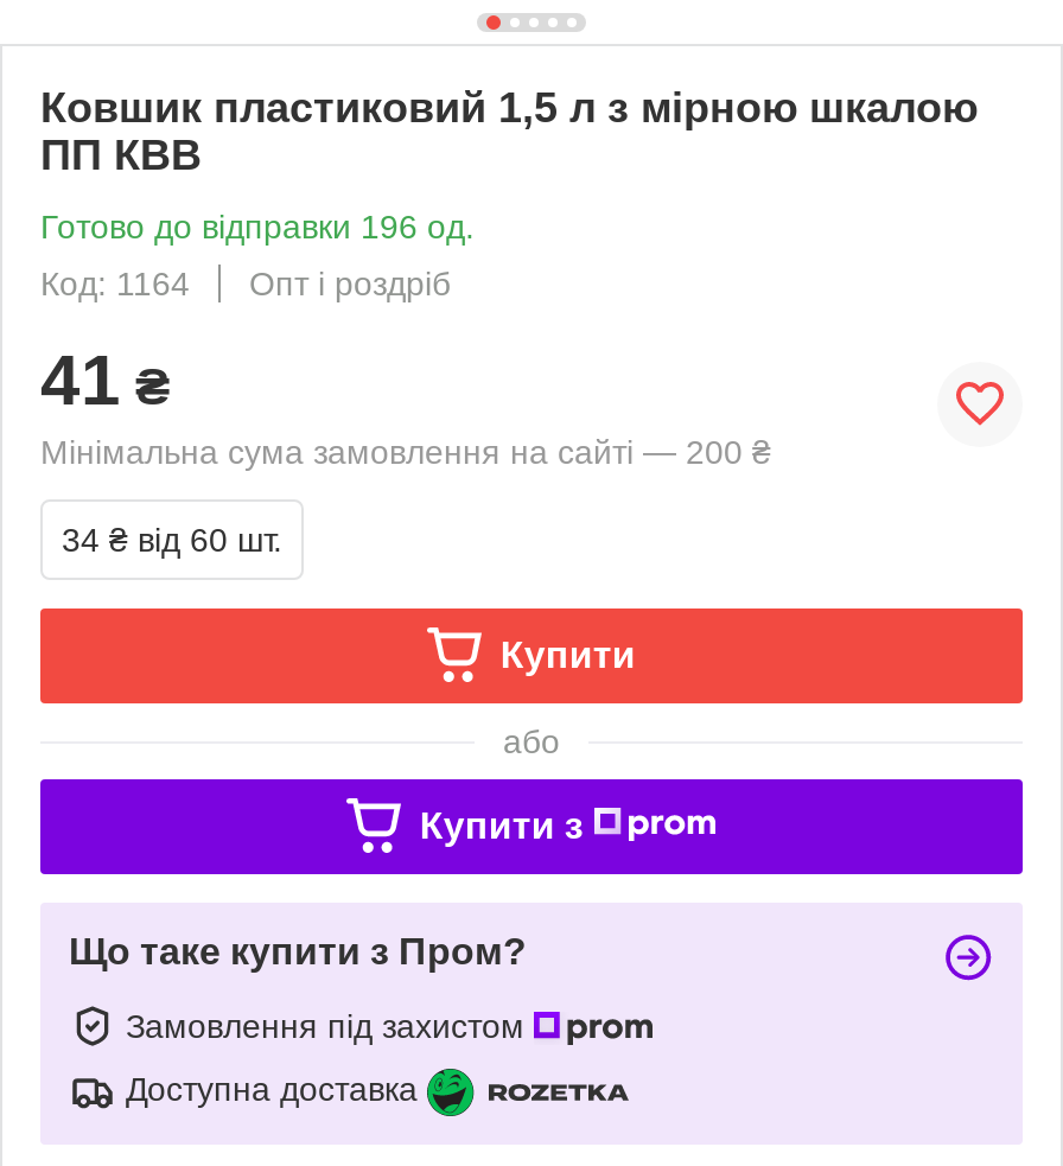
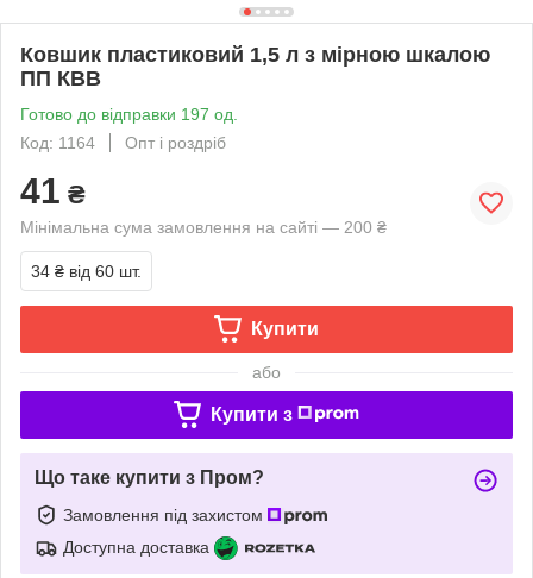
- Готово до відправки 196 од.
+ Готово до відправки 197 од.
